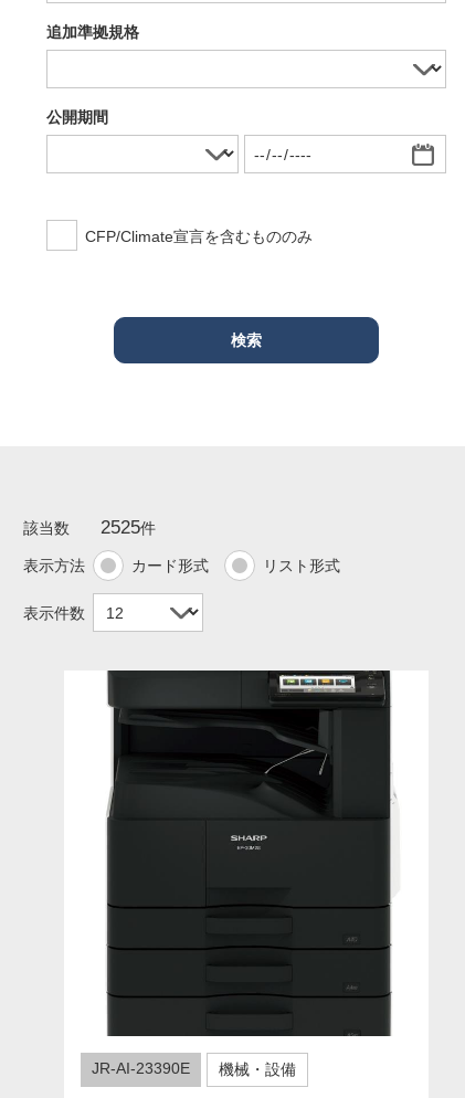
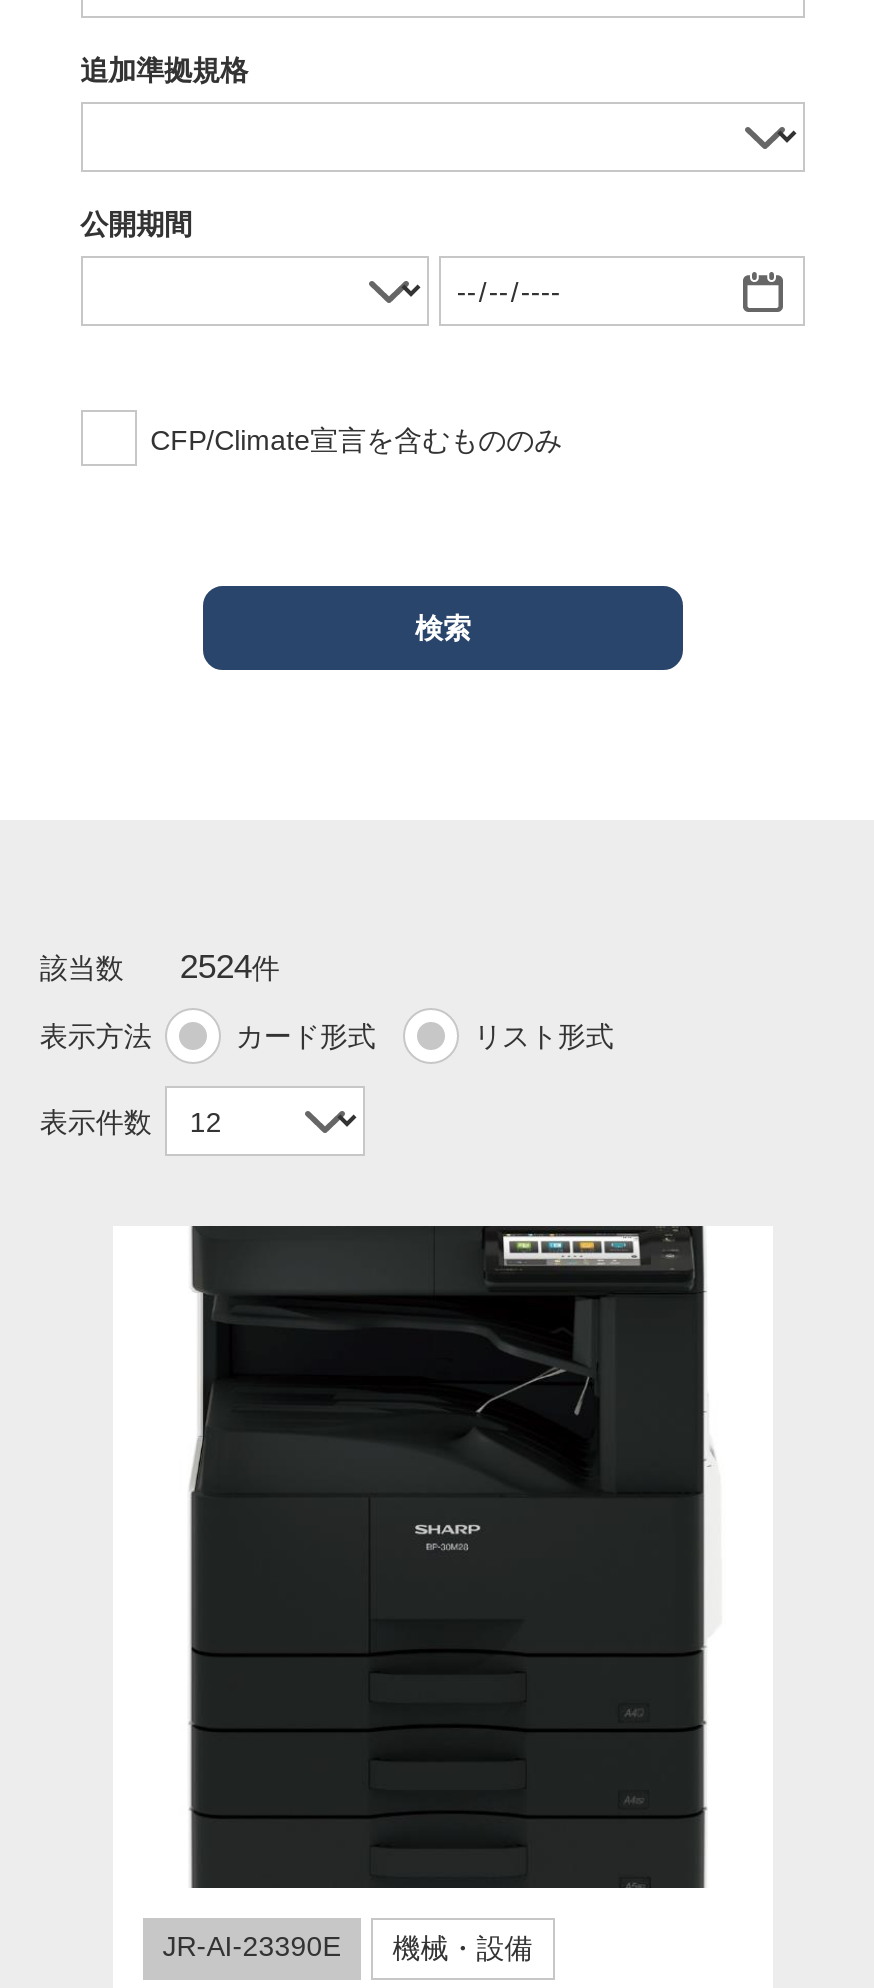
- 該当数 2525件
+ 該当数 2524件
